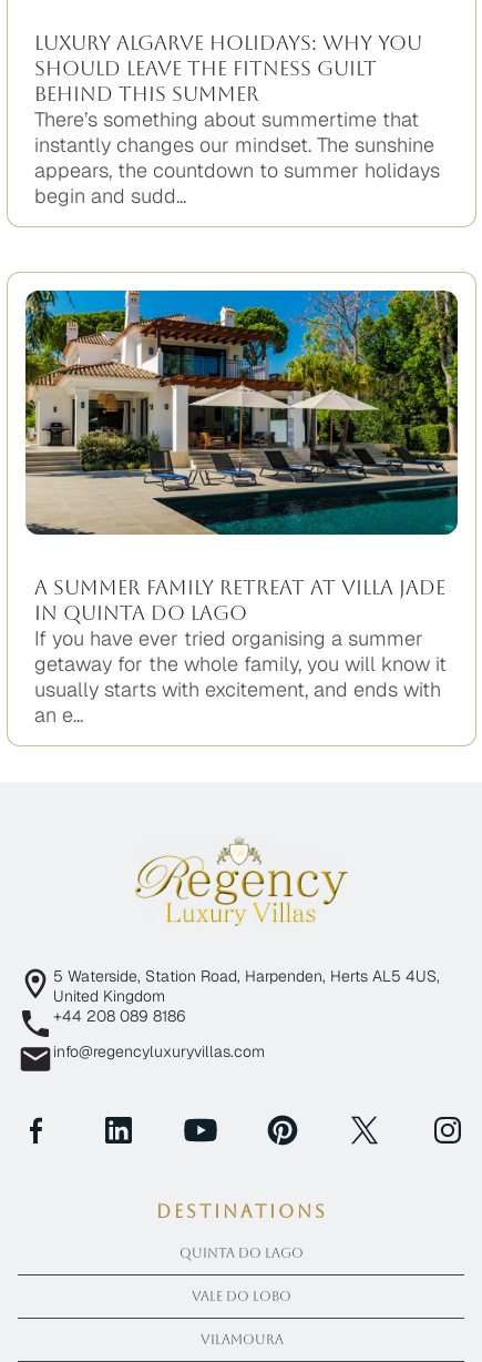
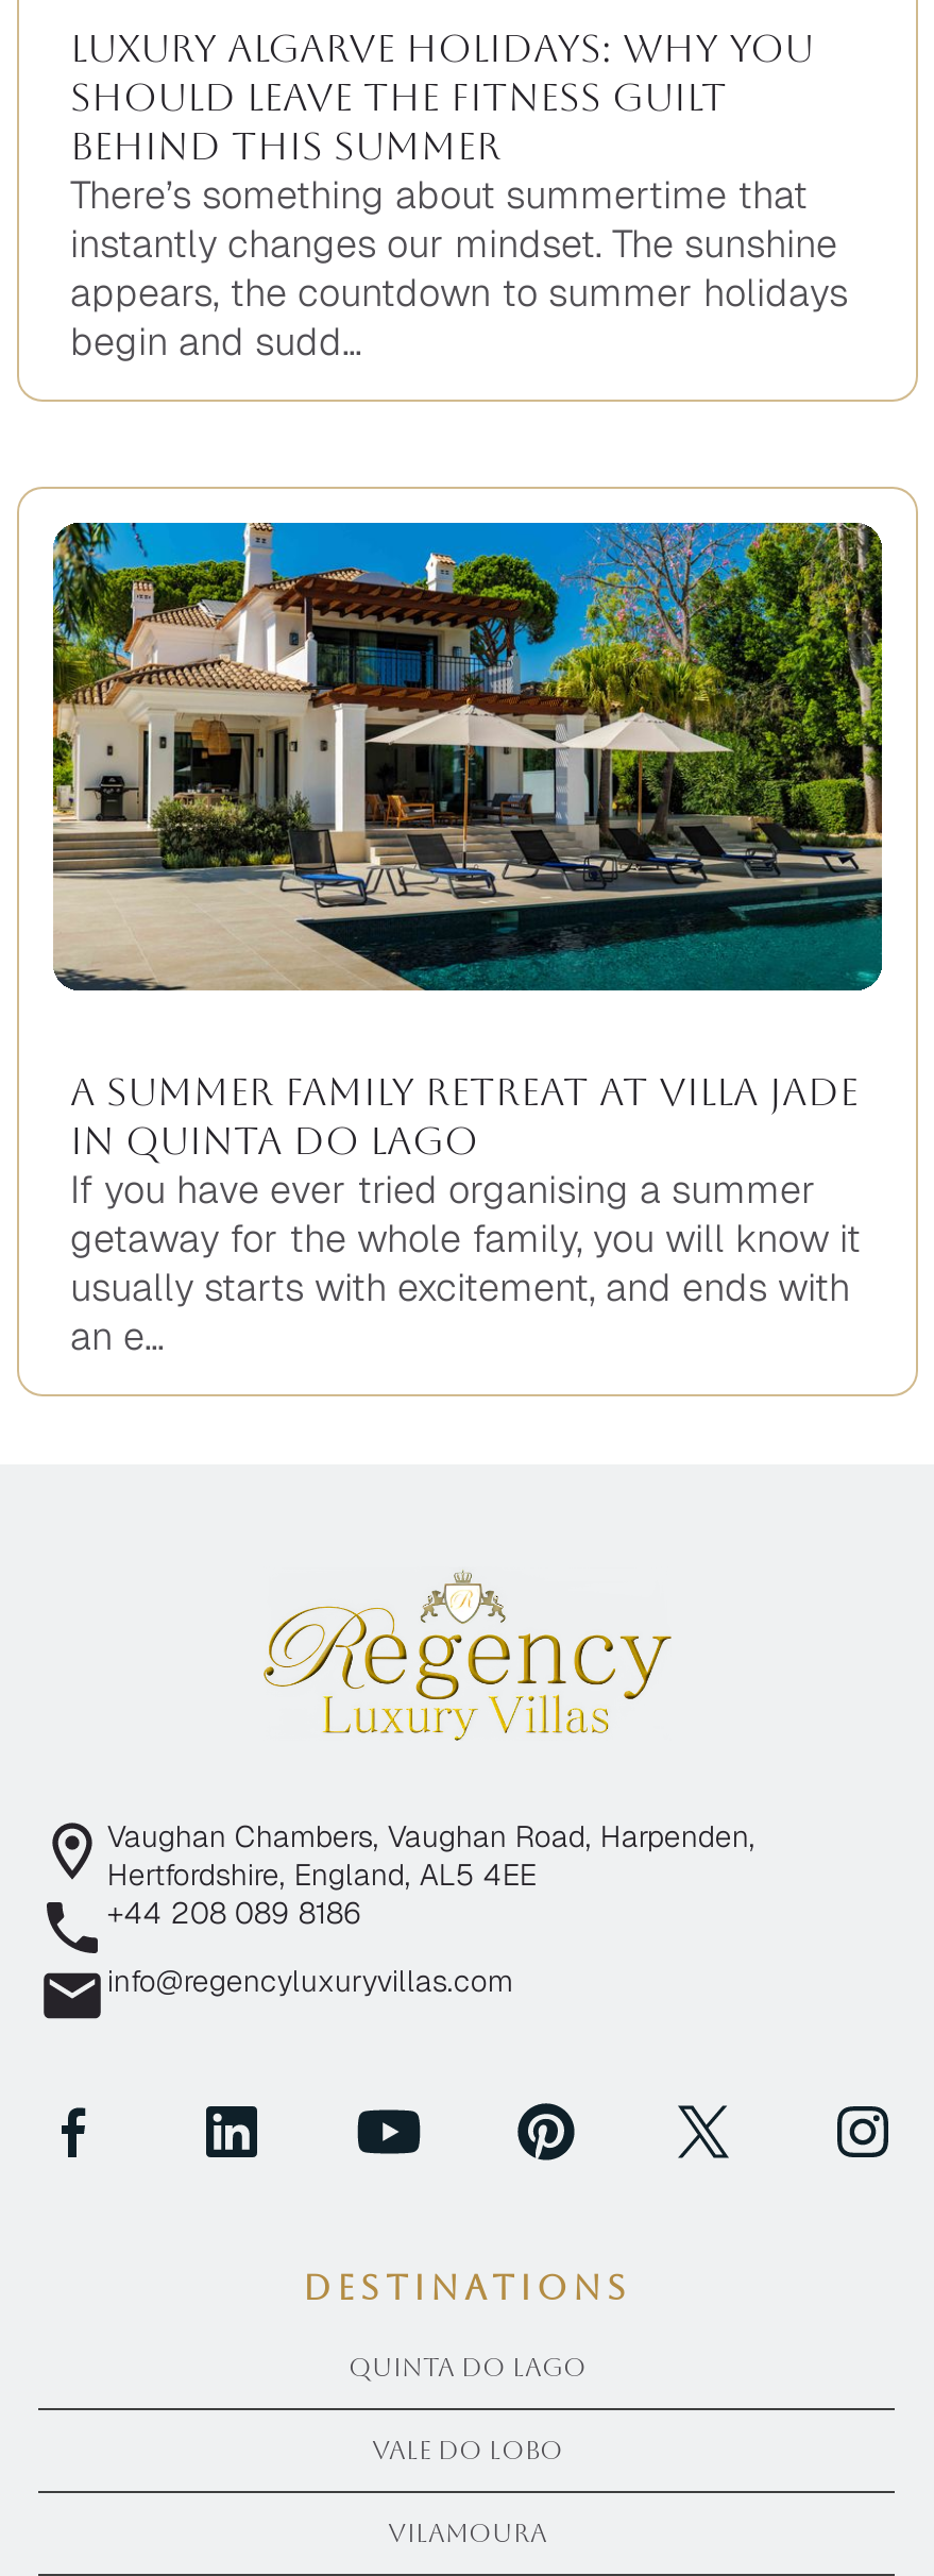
- 5 Waterside, Station Road, Harpenden, Herts AL5 4US,
- United Kingdom
+ Vaughan Chambers, Vaughan Road, Harpenden,
+ Hertfordshire, England, AL5 4EE
